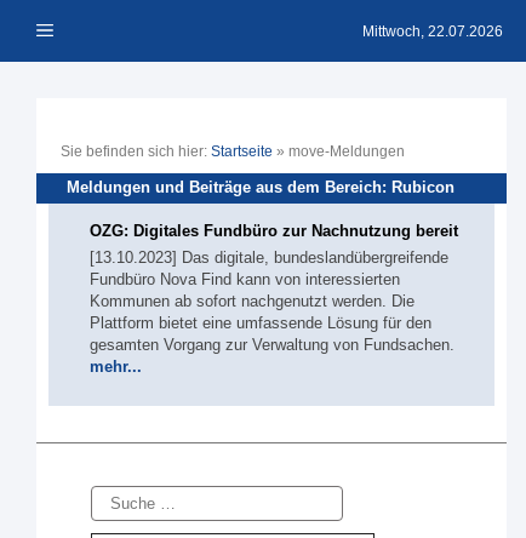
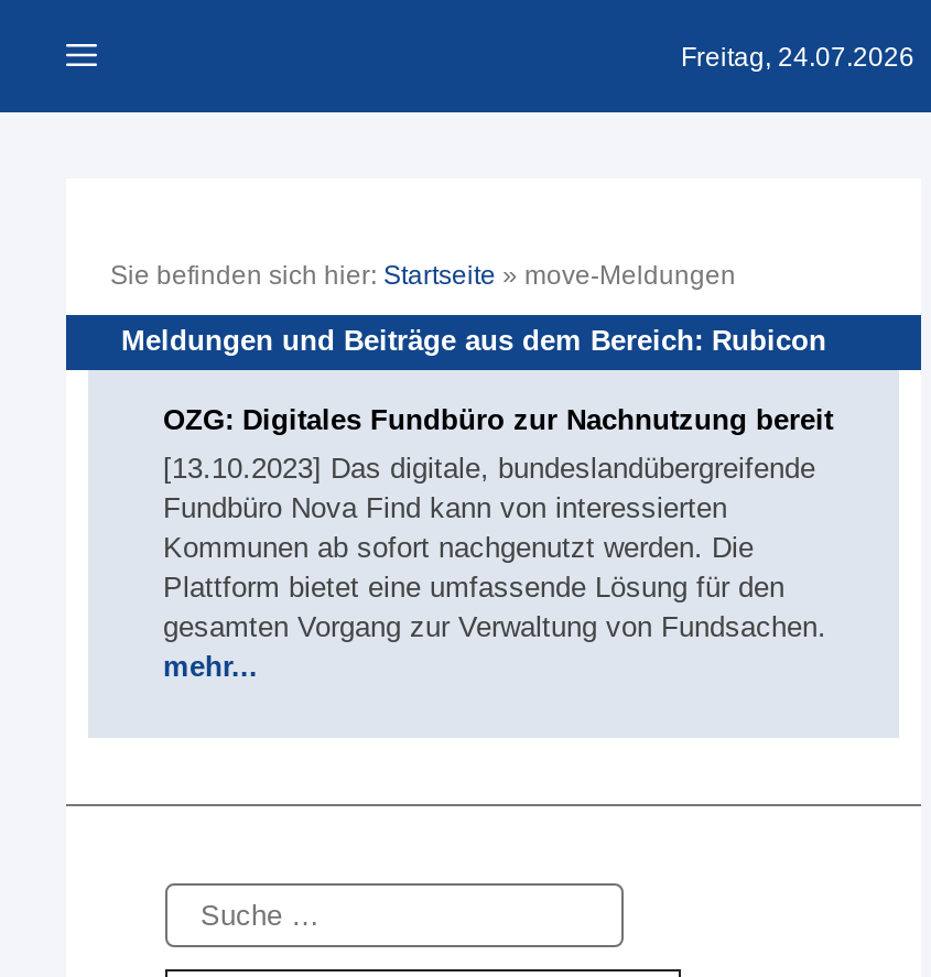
- Mittwoch, 22.07.2026
+ Freitag, 24.07.2026
